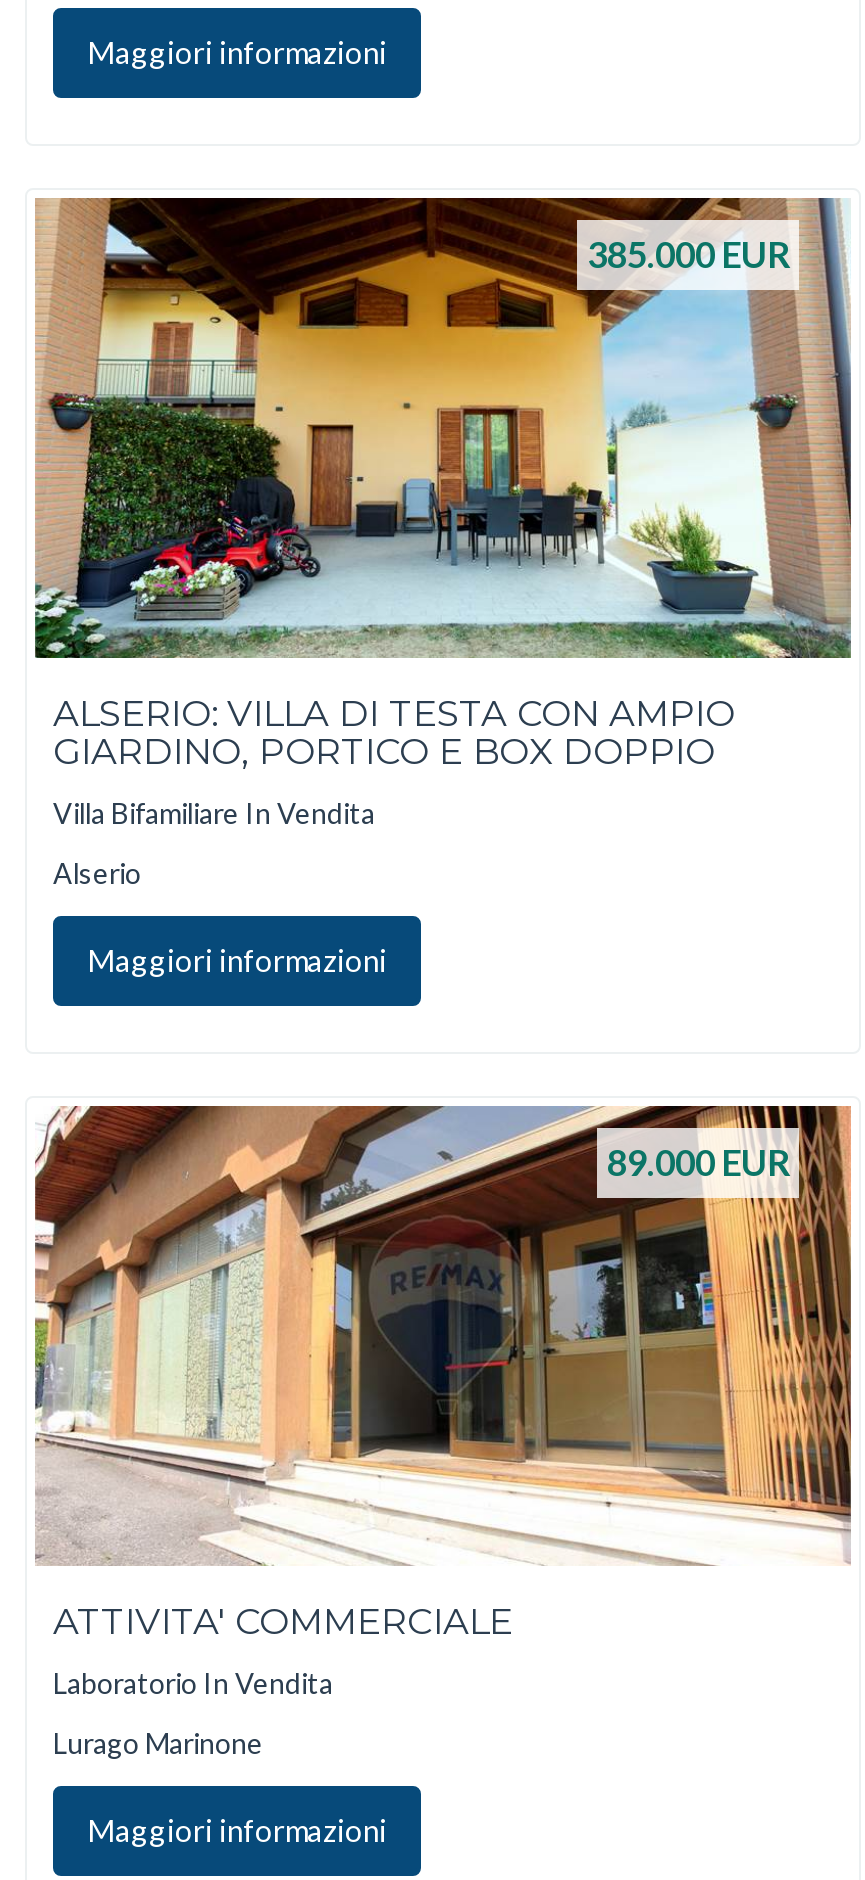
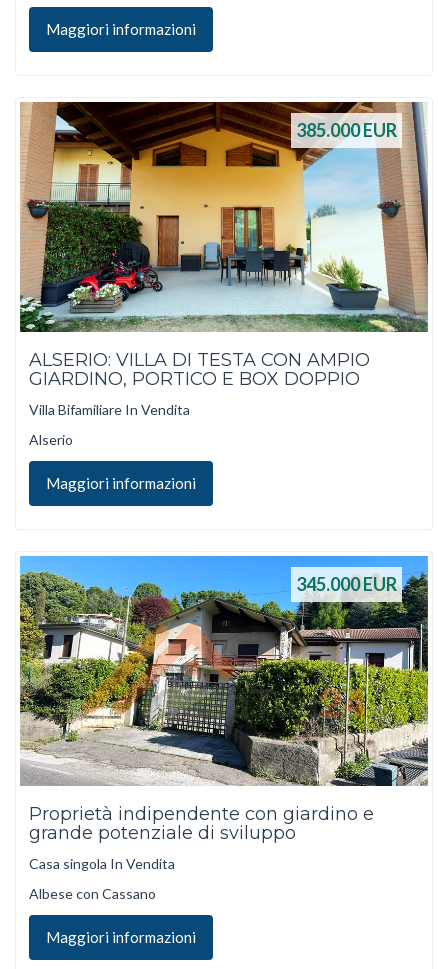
- [image]
- 89.000 EUR
+ [image]
+ 345.000 EUR

- ATTIVITA' COMMERCIALE
+ Proprietà indipendente con giardino e
+ grande potenziale di sviluppo

- Laboratorio In Vendita
+ Casa singola In Vendita

- Lurago Marinone
+ Albese con Cassano
